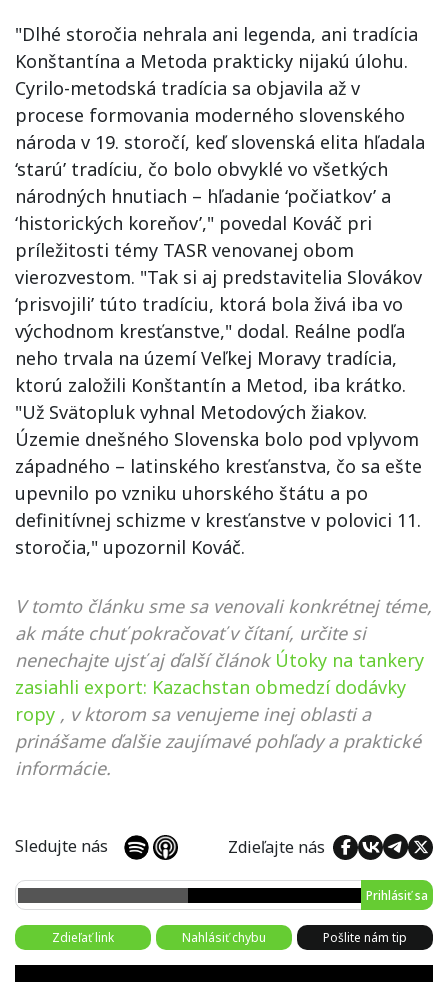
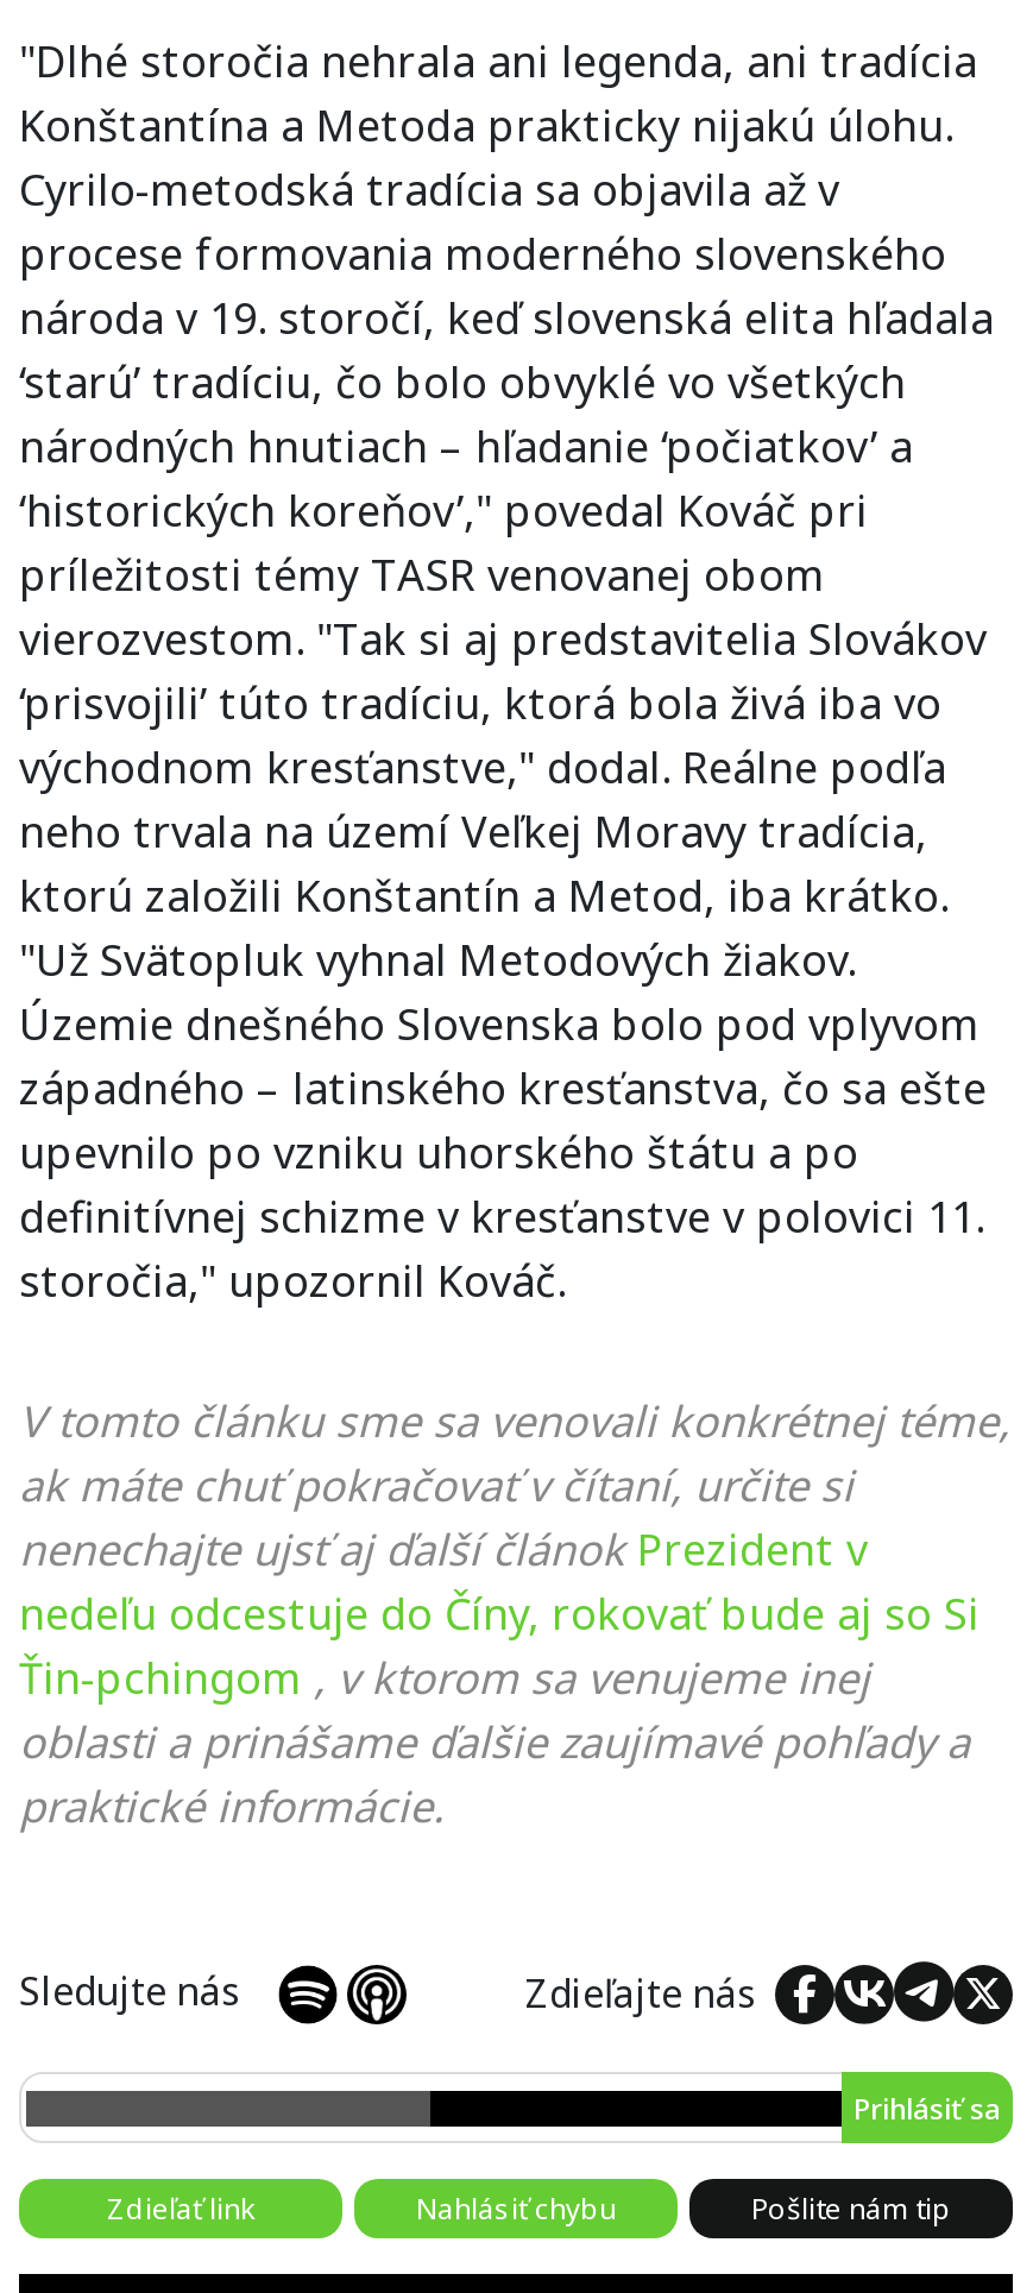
- nenechajte ujsť aj ďalší článok Útoky na tankery
- zasiahli export: Kazachstan obmedzí dodávky
- ropy , v ktorom sa venujeme inej oblasti a
- prinášame ďalšie zaujímavé pohľady a praktické
- informácie.
+ nenechajte ujsť aj ďalší článok Prezident v
+ nedeľu odcestuje do Číny, rokovať bude aj so Si
+ Ťin-pchingom , v ktorom sa venujeme inej
+ oblasti a prinášame ďalšie zaujímavé pohľady a
+ praktické informácie.
